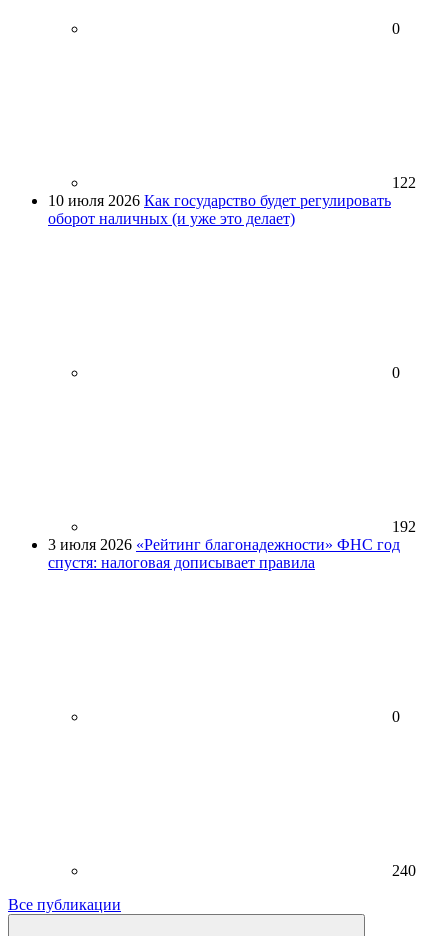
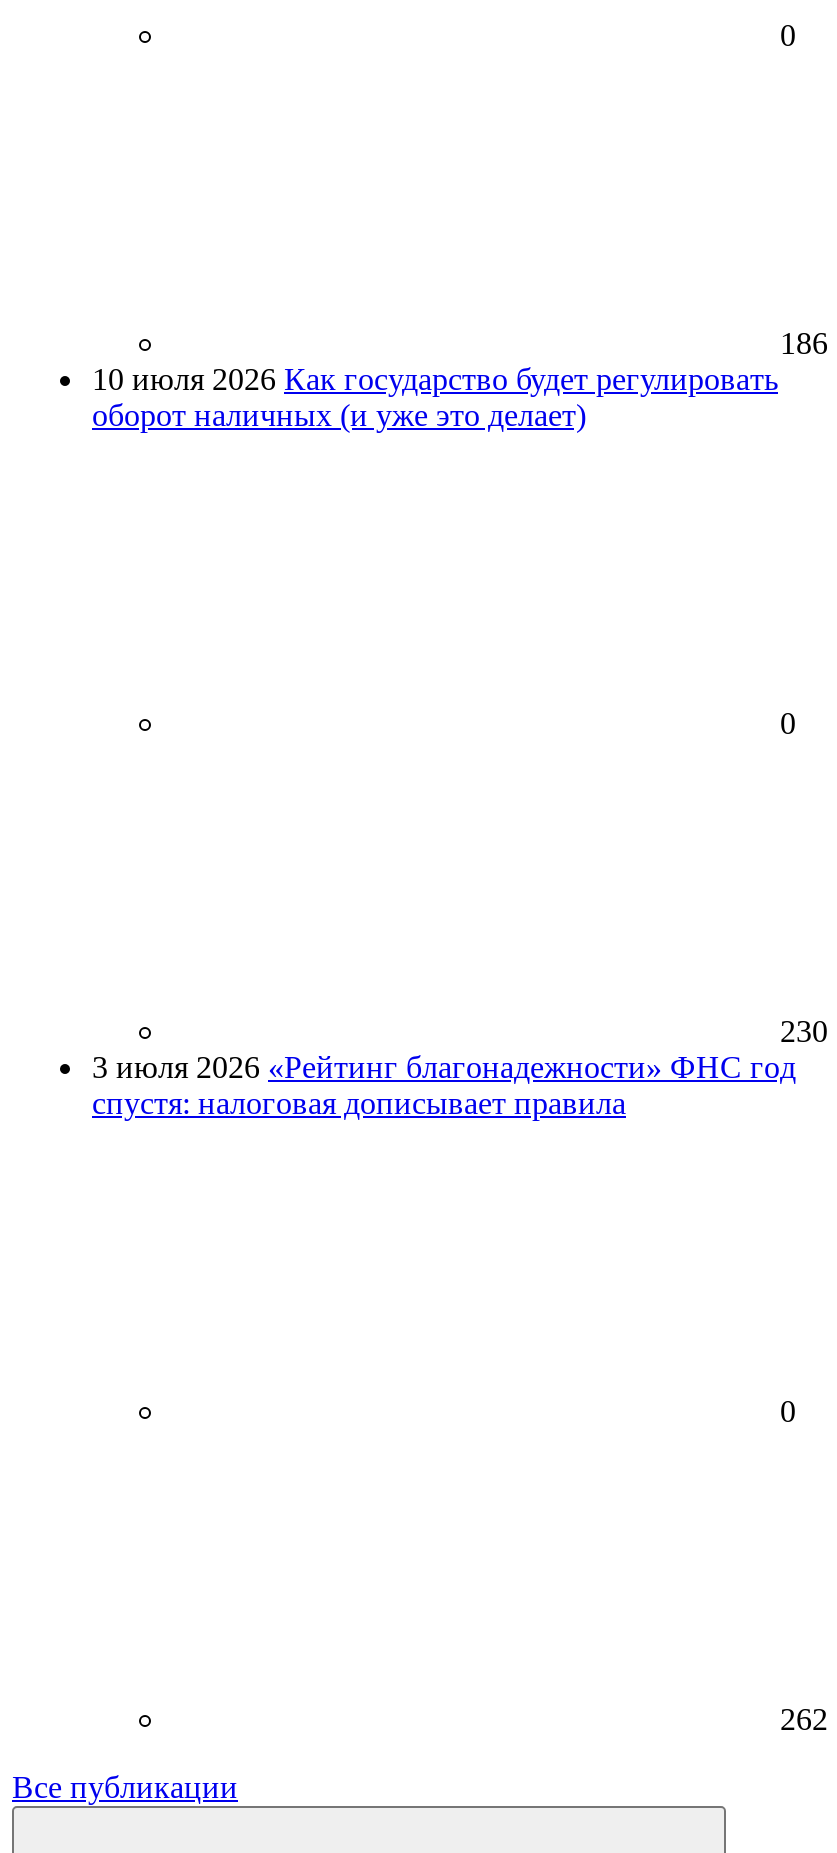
- 122
+ 186

- 192
+ 230

- 240
+ 262
